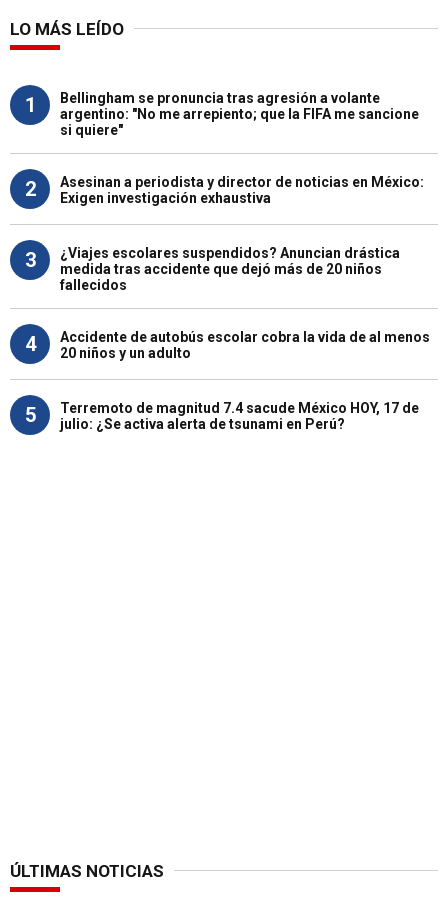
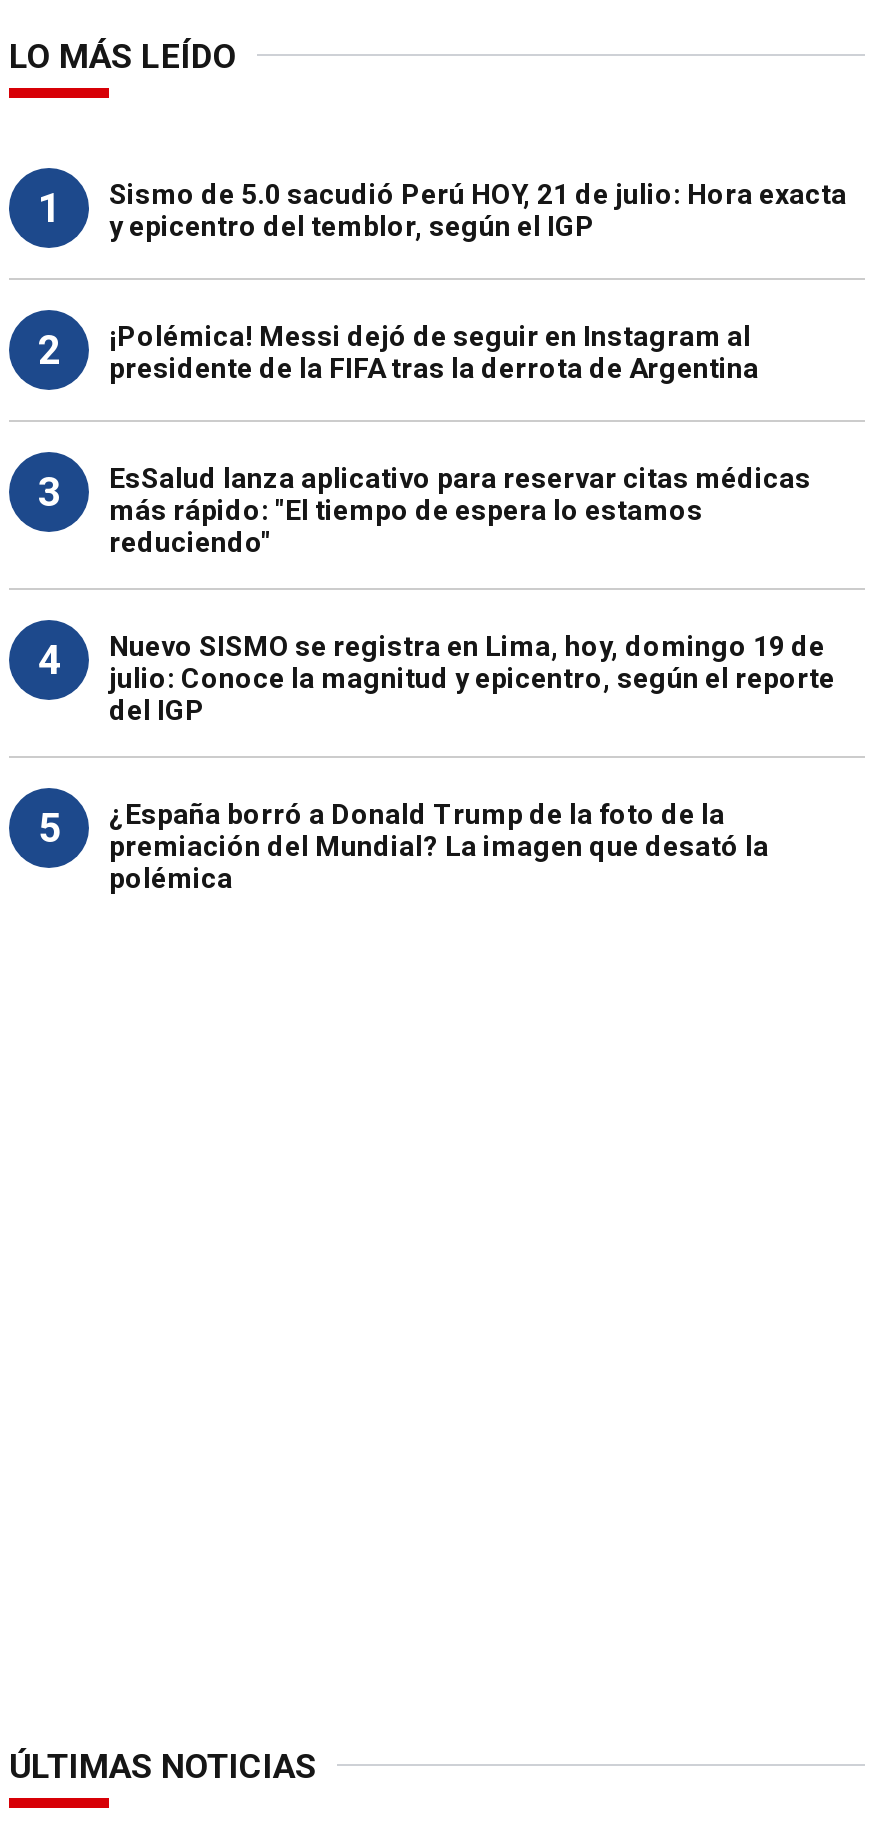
- Bellingham se pronuncia tras agresión a volante
- argentino: "No me arrepiento; que la FIFA me sancione
- si quiere"
+ Sismo de 5.0 sacudió Perú HOY, 21 de julio: Hora exacta
+ y epicentro del temblor, según el IGP

- Asesinan a periodista y director de noticias en México:
- Exigen investigación exhaustiva
+ ¡Polémica! Messi dejó de seguir en Instagram al
+ presidente de la FIFA tras la derrota de Argentina

- ¿Viajes escolares suspendidos? Anuncian drástica
- medida tras accidente que dejó más de 20 niños
- fallecidos
+ EsSalud lanza aplicativo para reservar citas médicas
+ más rápido: "El tiempo de espera lo estamos
+ reduciendo"

- Accidente de autobús escolar cobra la vida de al menos
- 20 niños y un adulto
+ Nuevo SISMO se registra en Lima, hoy, domingo 19 de
+ julio: Conoce la magnitud y epicentro, según el reporte
+ del IGP

- Terremoto de magnitud 7.4 sacude México HOY, 17 de
- julio: ¿Se activa alerta de tsunami en Perú?
+ ¿España borró a Donald Trump de la foto de la
+ premiación del Mundial? La imagen que desató la
+ polémica
